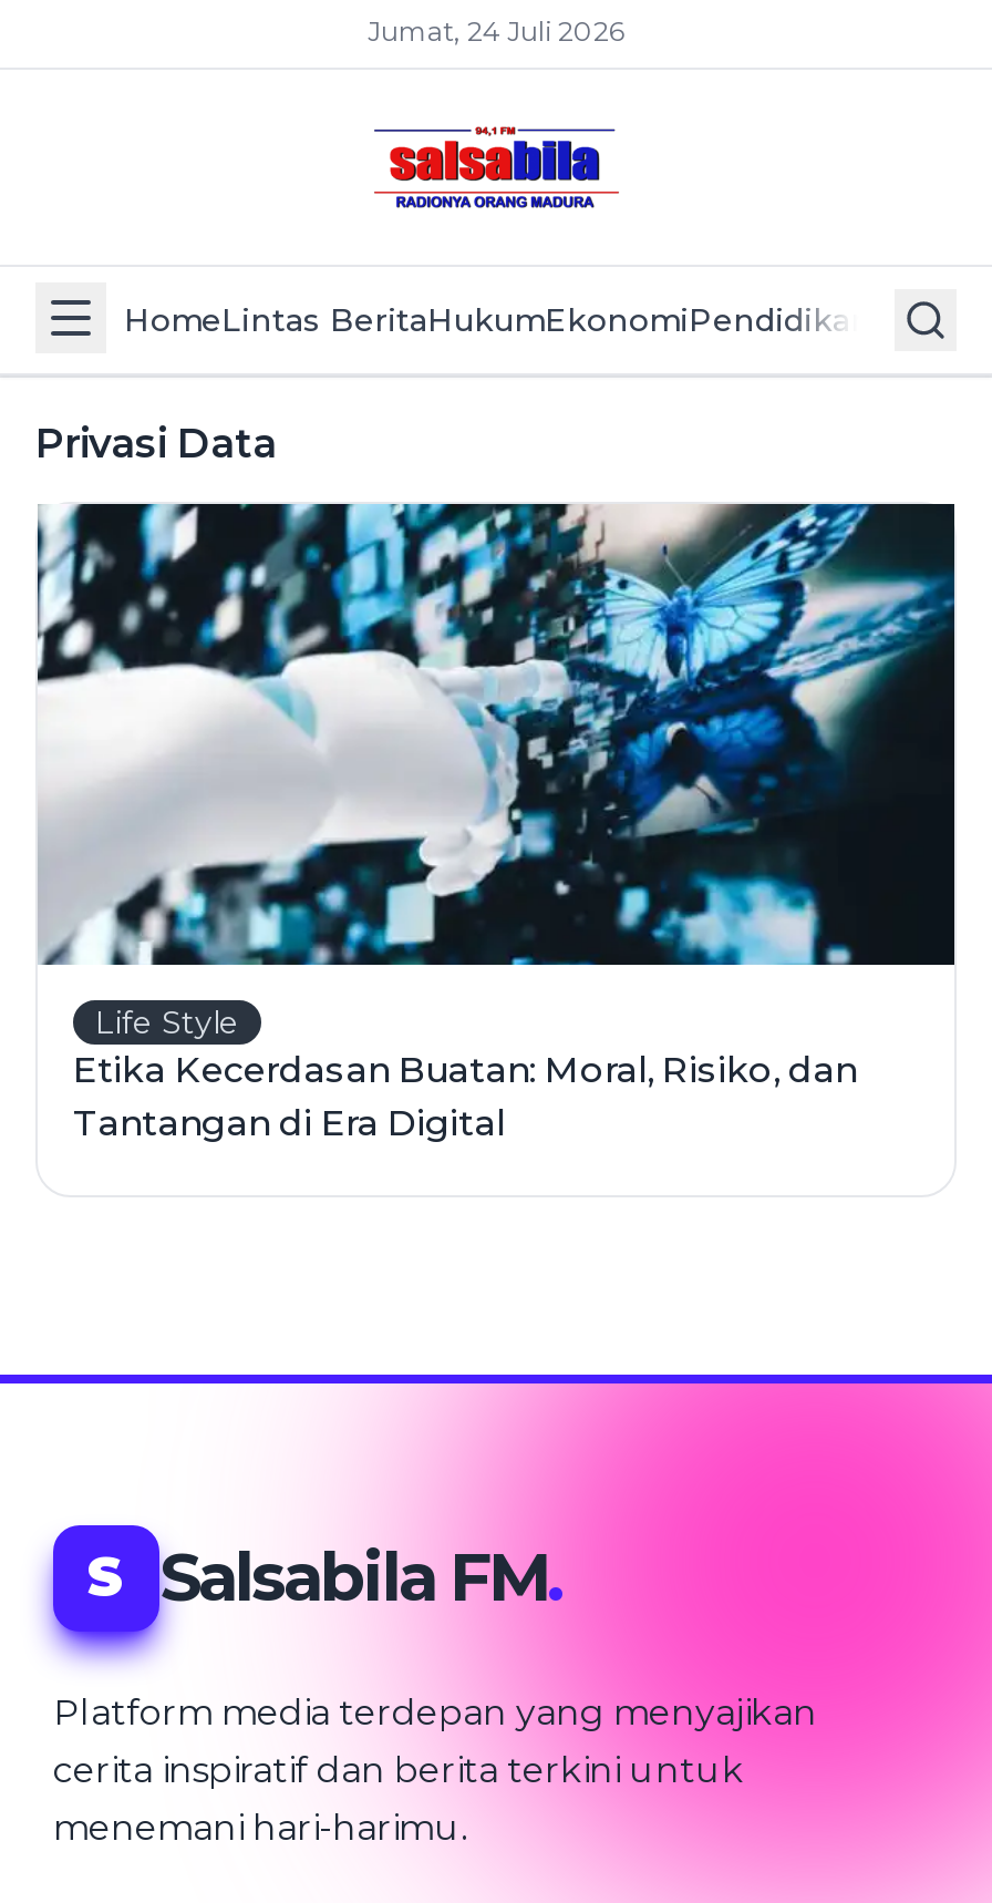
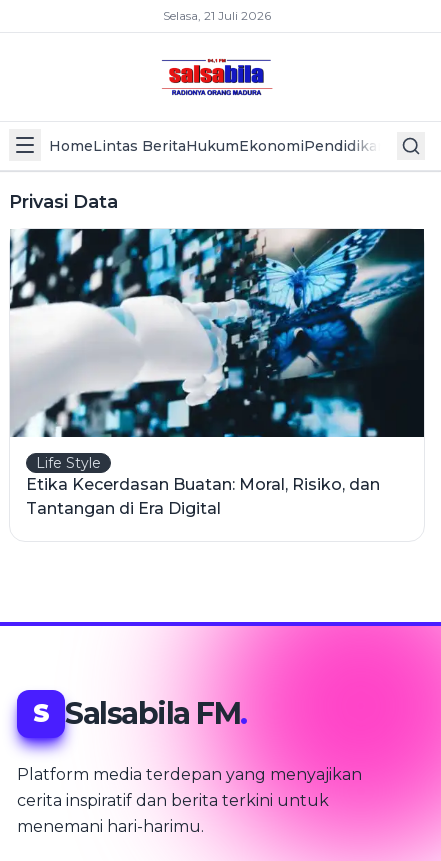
- Jumat, 24 Juli 2026
+ Selasa, 21 Juli 2026
